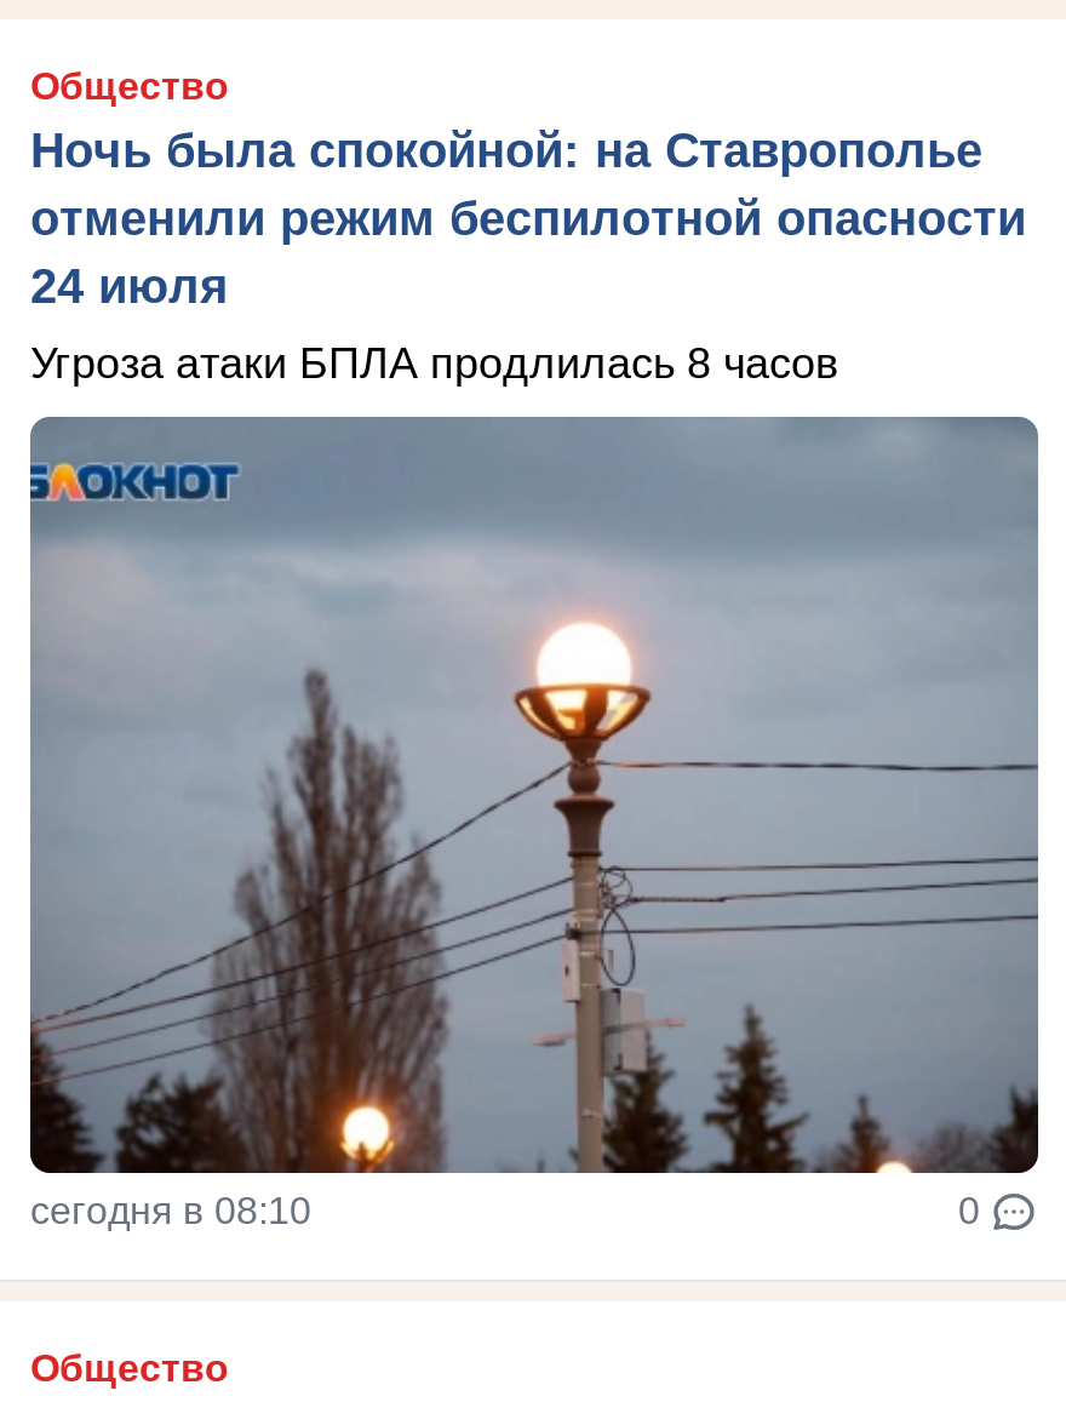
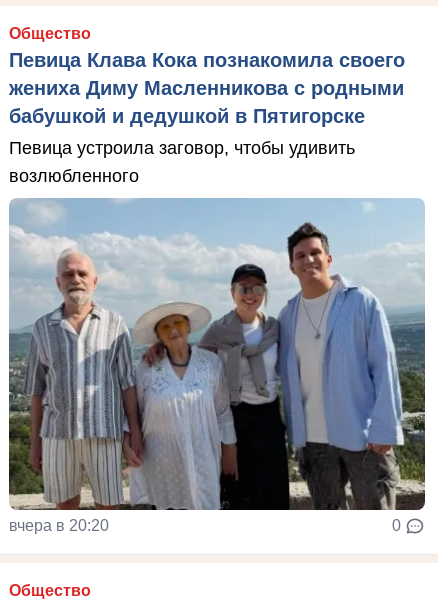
- Ночь была спокойной: на Ставрополье
- отменили режим беспилотной опасности
- 24 июля
+ Певица Клава Кока познакомила своего
+ жениха Диму Масленникова с родными
+ бабушкой и дедушкой в Пятигорске

- Угроза атаки БПЛА продлилась 8 часов
+ Певица устроила заговор, чтобы удивить
+ возлюбленного

- [image]
- сегодня в 08:10
+ [image]
+ вчера в 20:20
